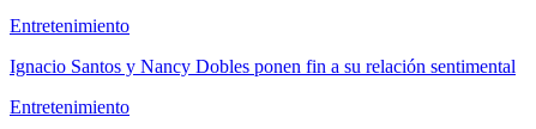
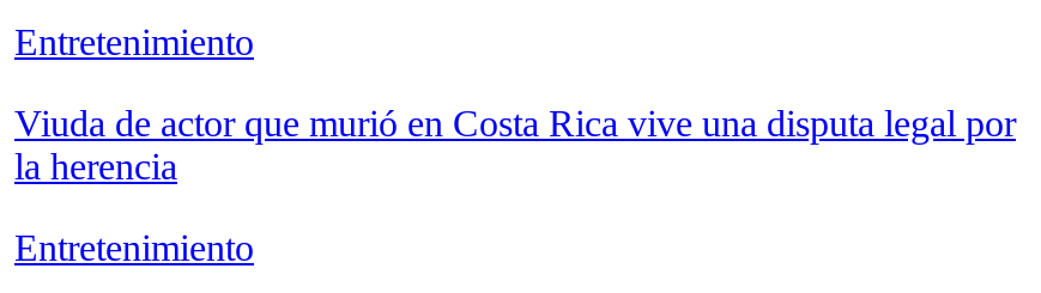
- Ignacio Santos y Nancy Dobles ponen fin a su relación sentimental
+ Viuda de actor que murió en Costa Rica vive una disputa legal por
+ la herencia
